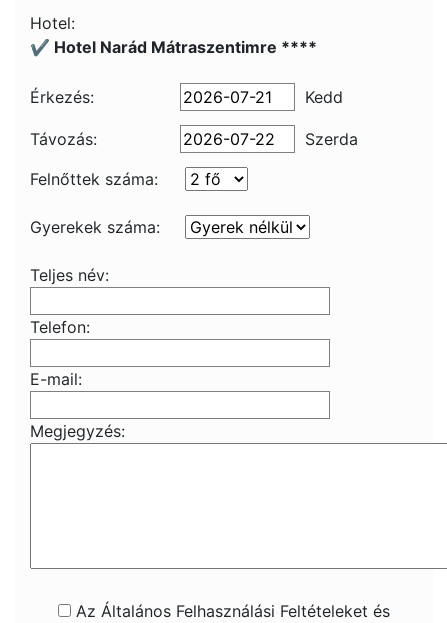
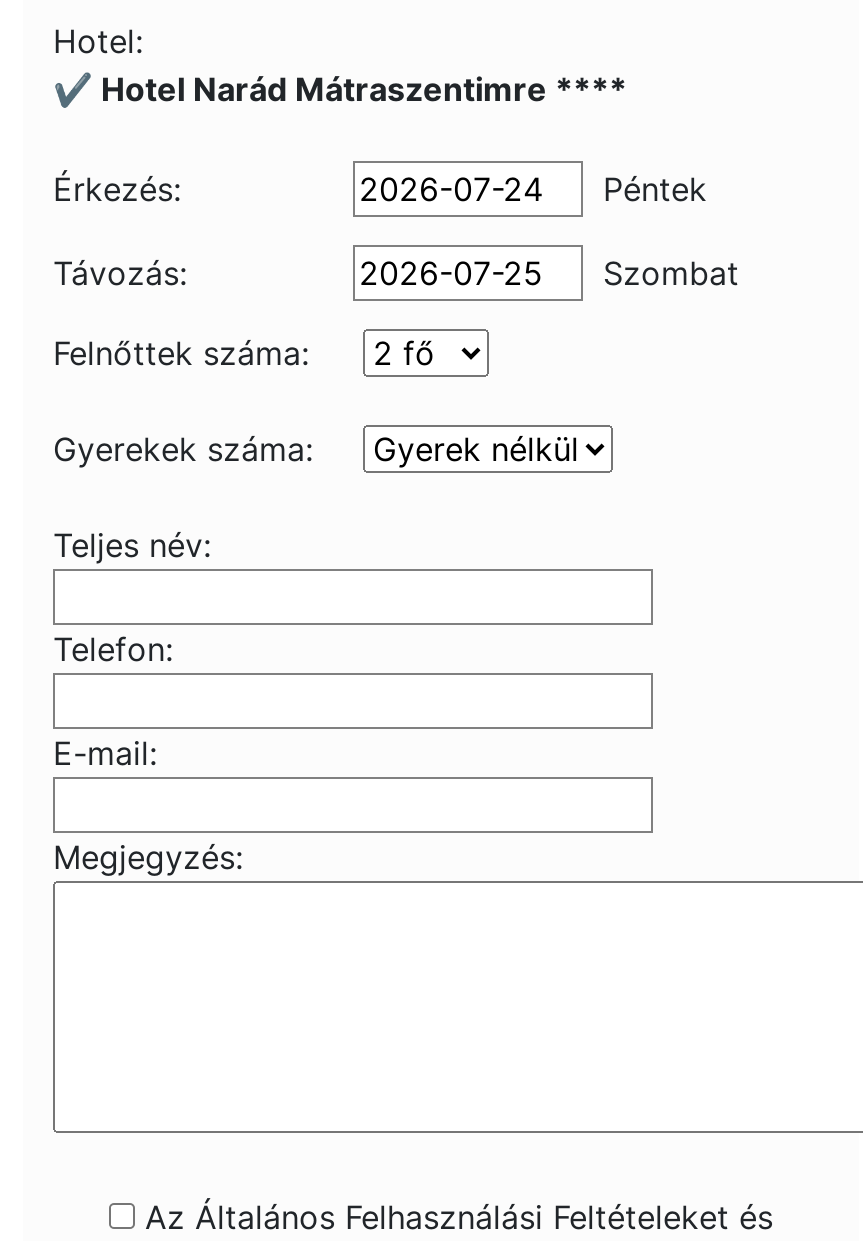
- Kedd
+ Péntek

- Szerda
+ Szombat
